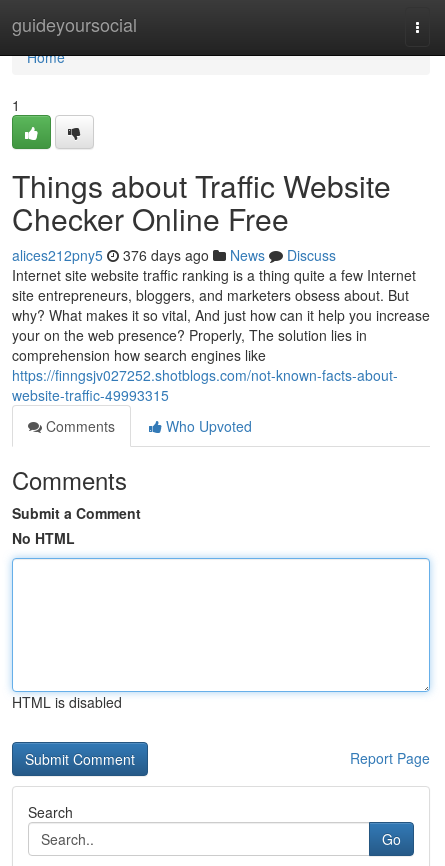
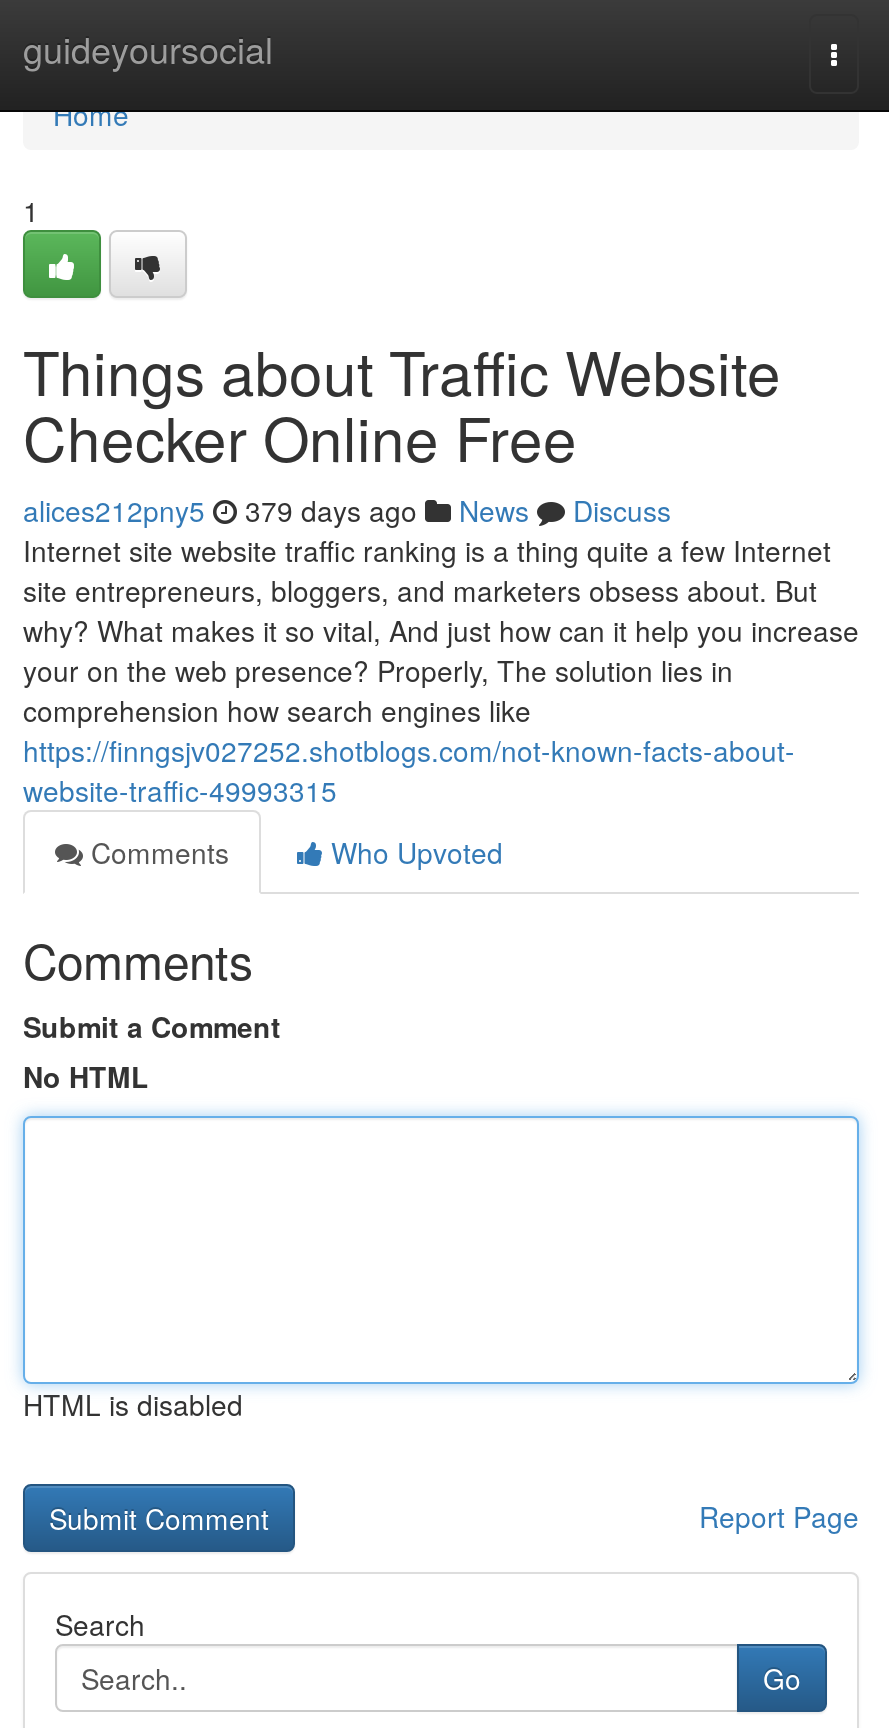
- alices212pny5 376 days ago News Discuss
+ alices212pny5 379 days ago News Discuss
